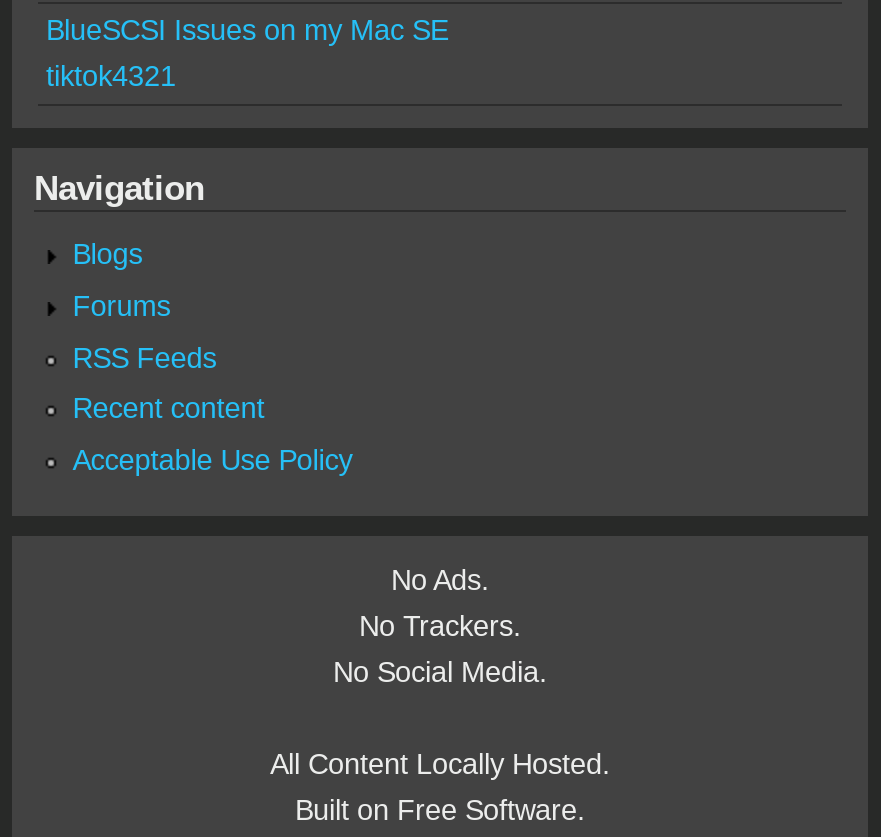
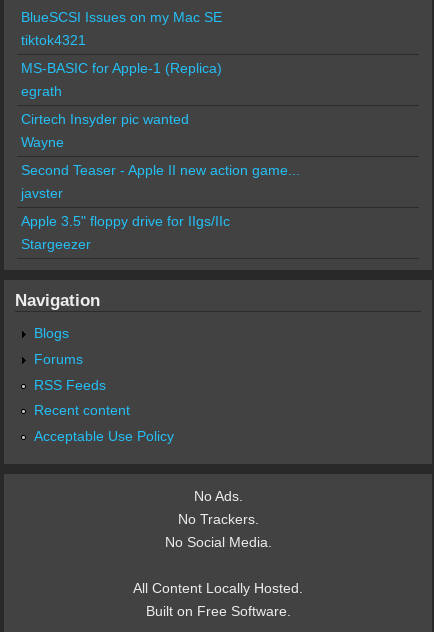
+ MS-BASIC for Apple-1 (Replica)
+ egrath
+ Cirtech Insyder pic wanted
+ Wayne
+ Second Teaser - Apple II new action game...
+ javster
+ Apple 3.5" floppy drive for IIgs/IIc
+ Stargeezer
